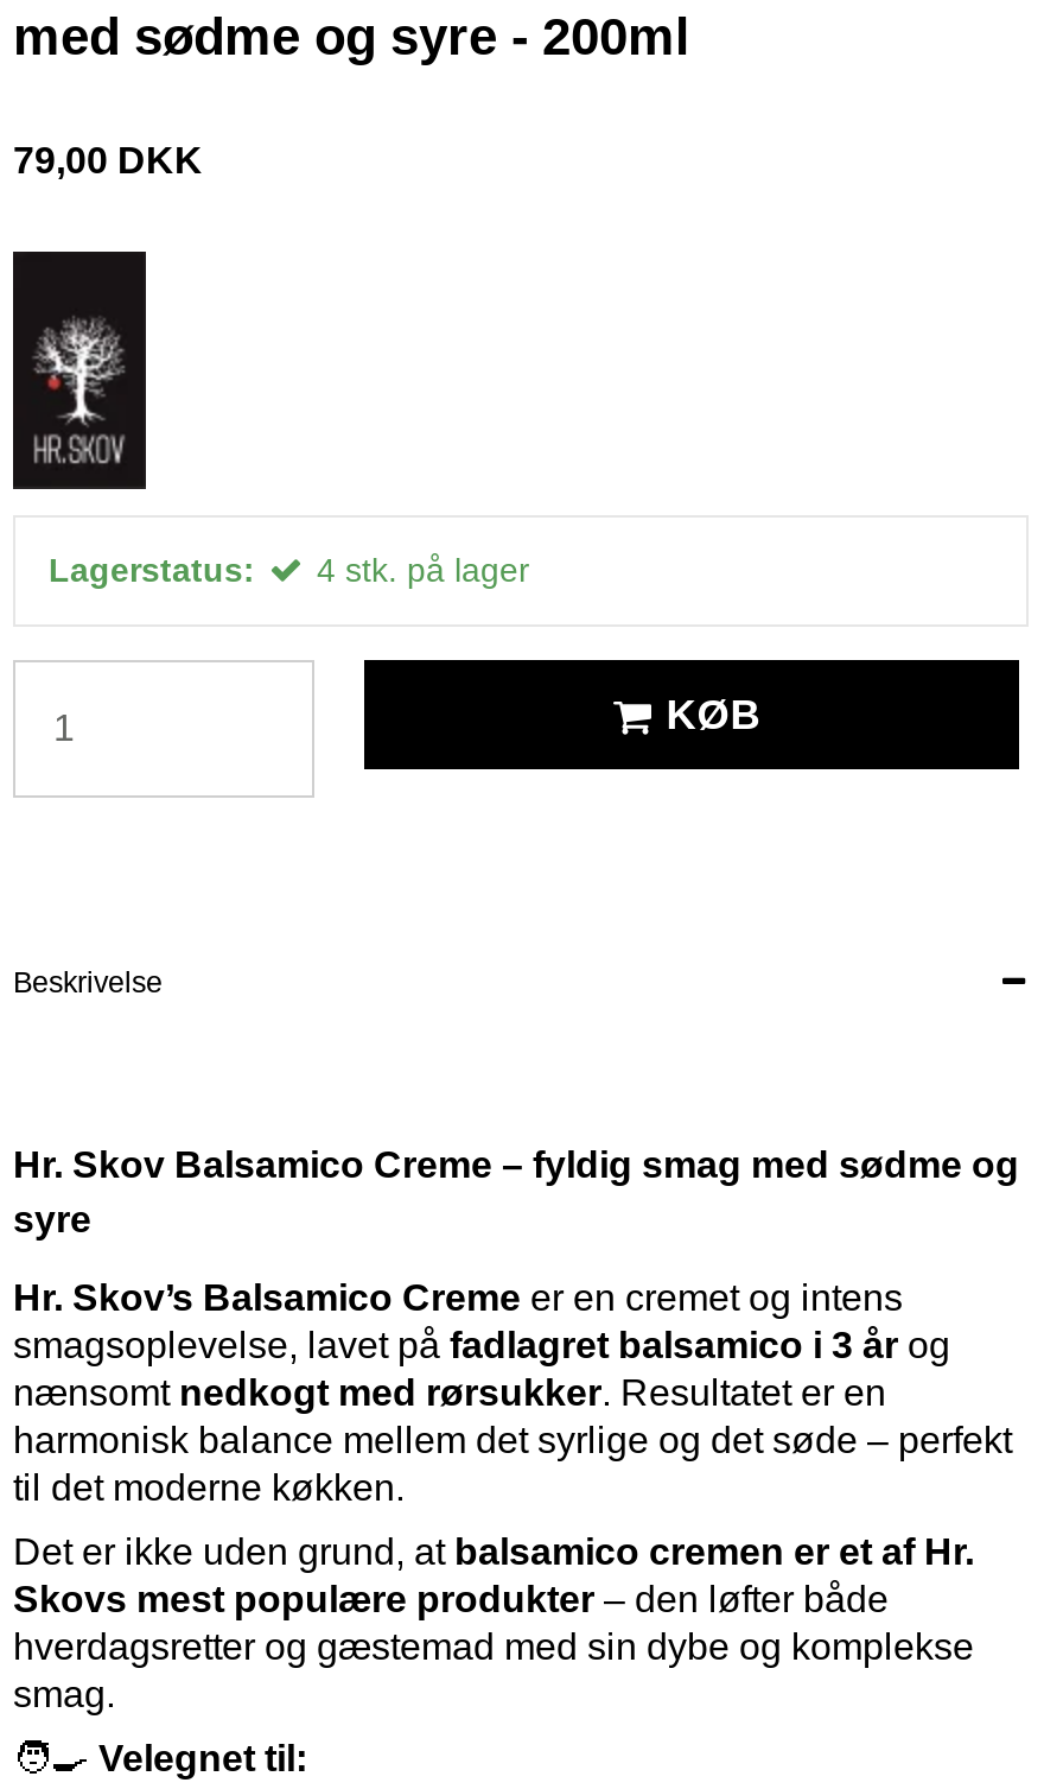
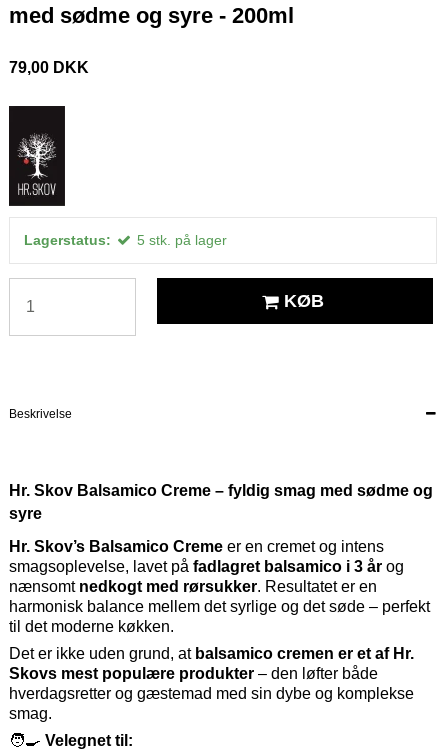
- Lagerstatus: 4 stk. på lager
+ Lagerstatus: 5 stk. på lager
